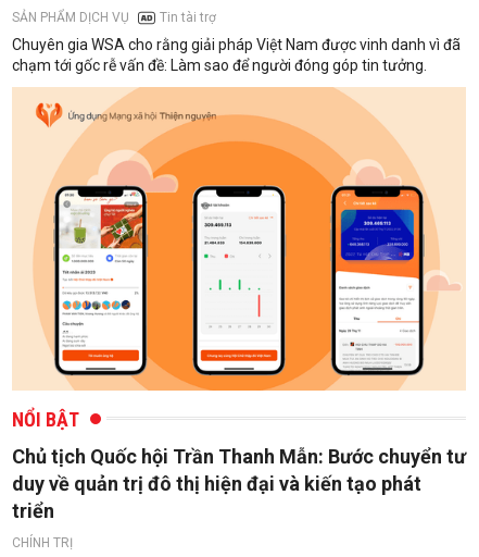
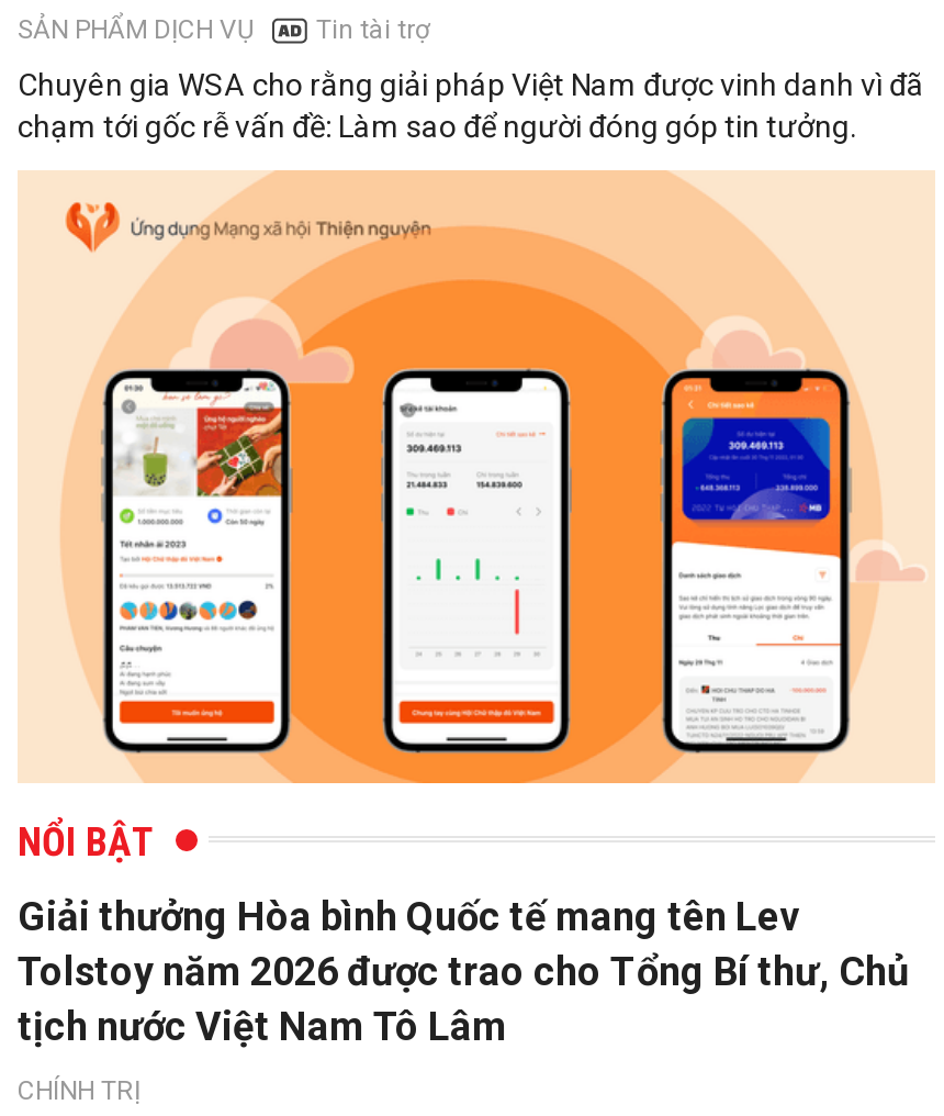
- Chủ tịch Quốc hội Trần Thanh Mẫn: Bước chuyển tư
- duy về quản trị đô thị hiện đại và kiến tạo phát
- triển
+ Giải thưởng Hòa bình Quốc tế mang tên Lev
+ Tolstoy năm 2026 được trao cho Tổng Bí thư, Chủ
+ tịch nước Việt Nam Tô Lâm
